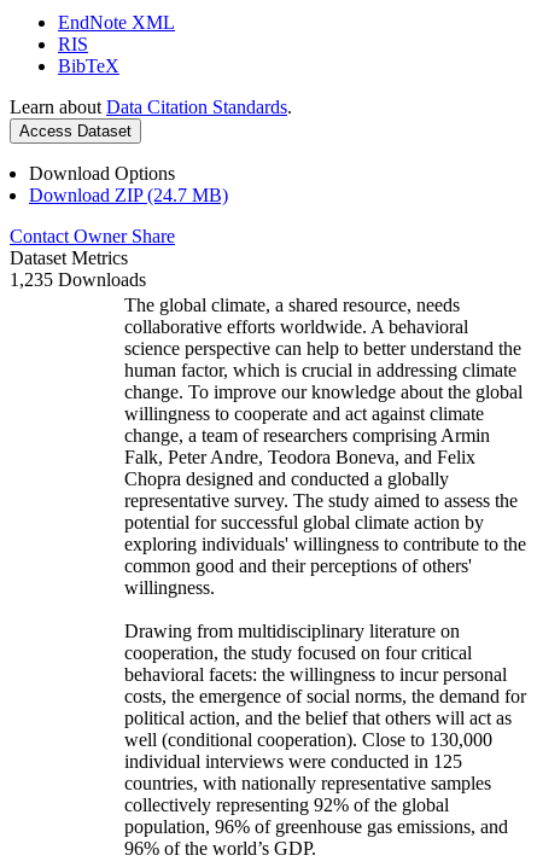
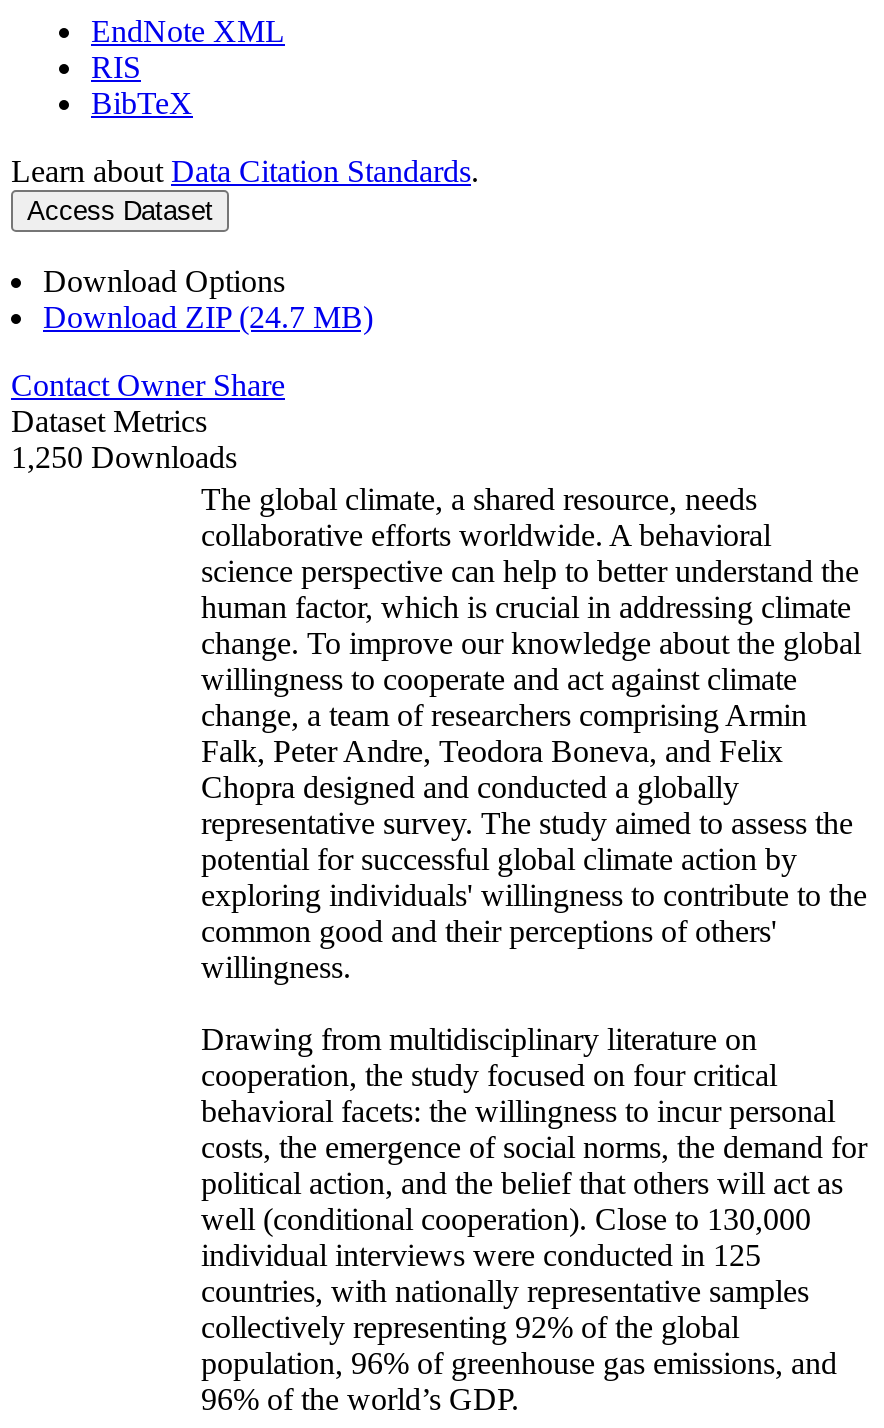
- 1,235 Downloads
+ 1,250 Downloads
